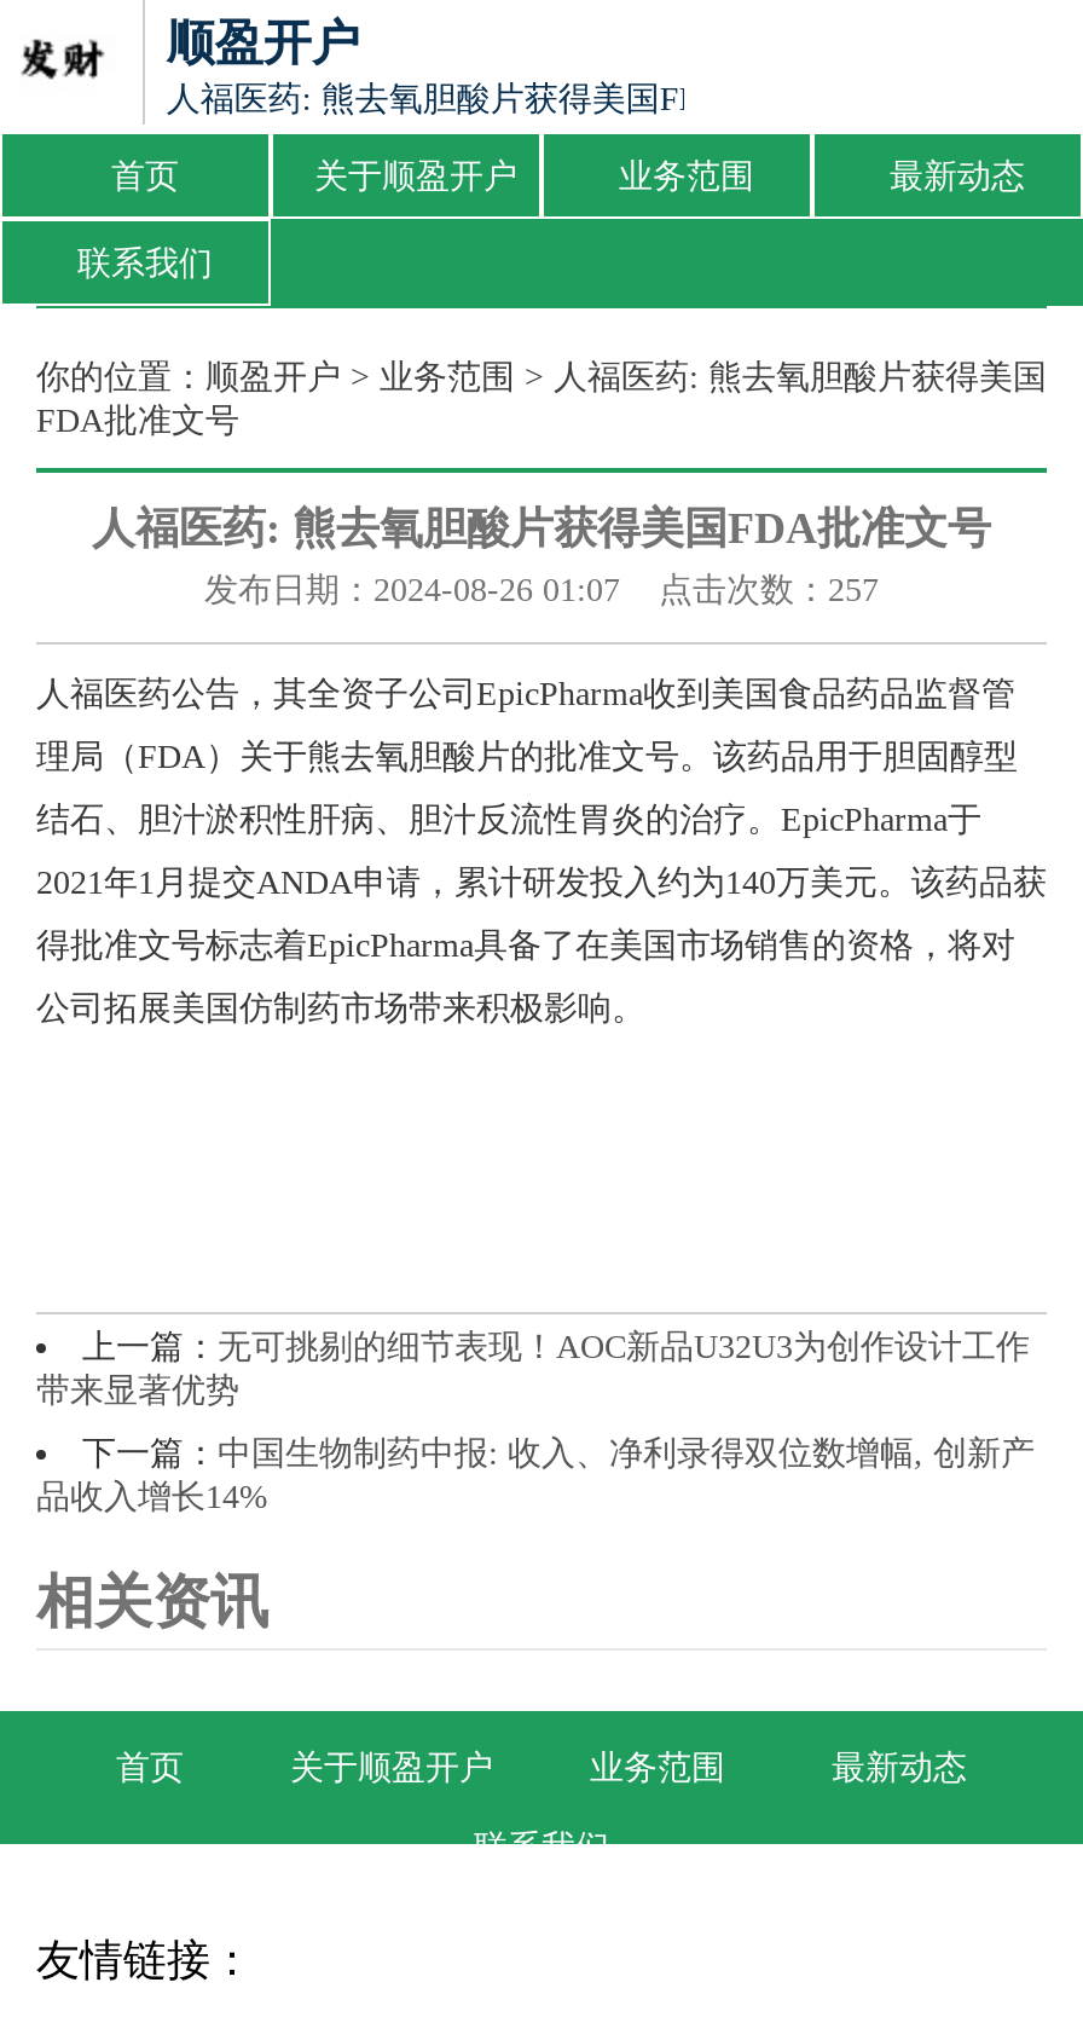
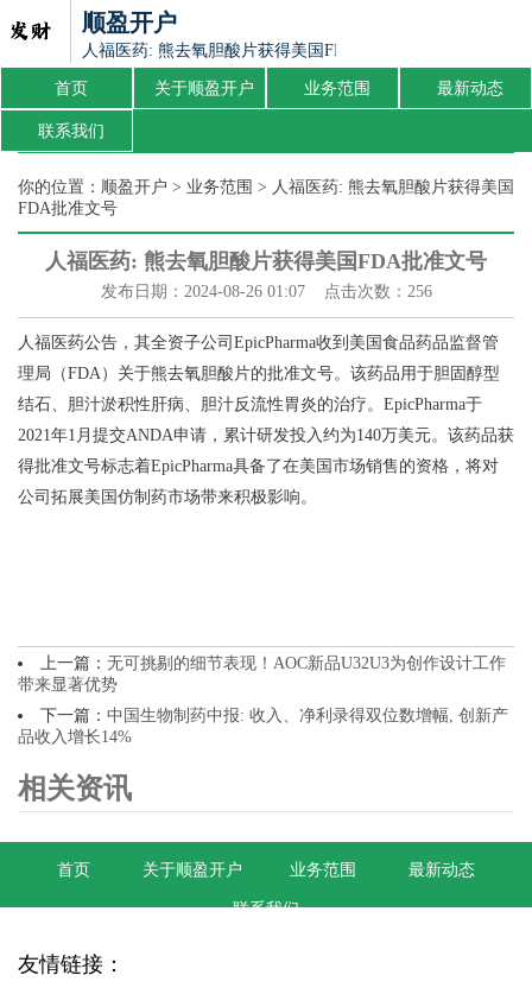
- 发布日期：2024-08-26 01:07 点击次数：257
+ 发布日期：2024-08-26 01:07 点击次数：256
